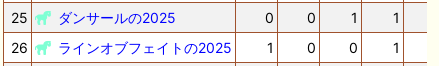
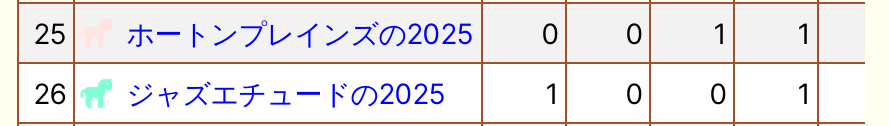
- ダンサールの2025
+ ホートンプレインズの2025

- ラインオブフェイトの2025
+ ジャズエチュードの2025
